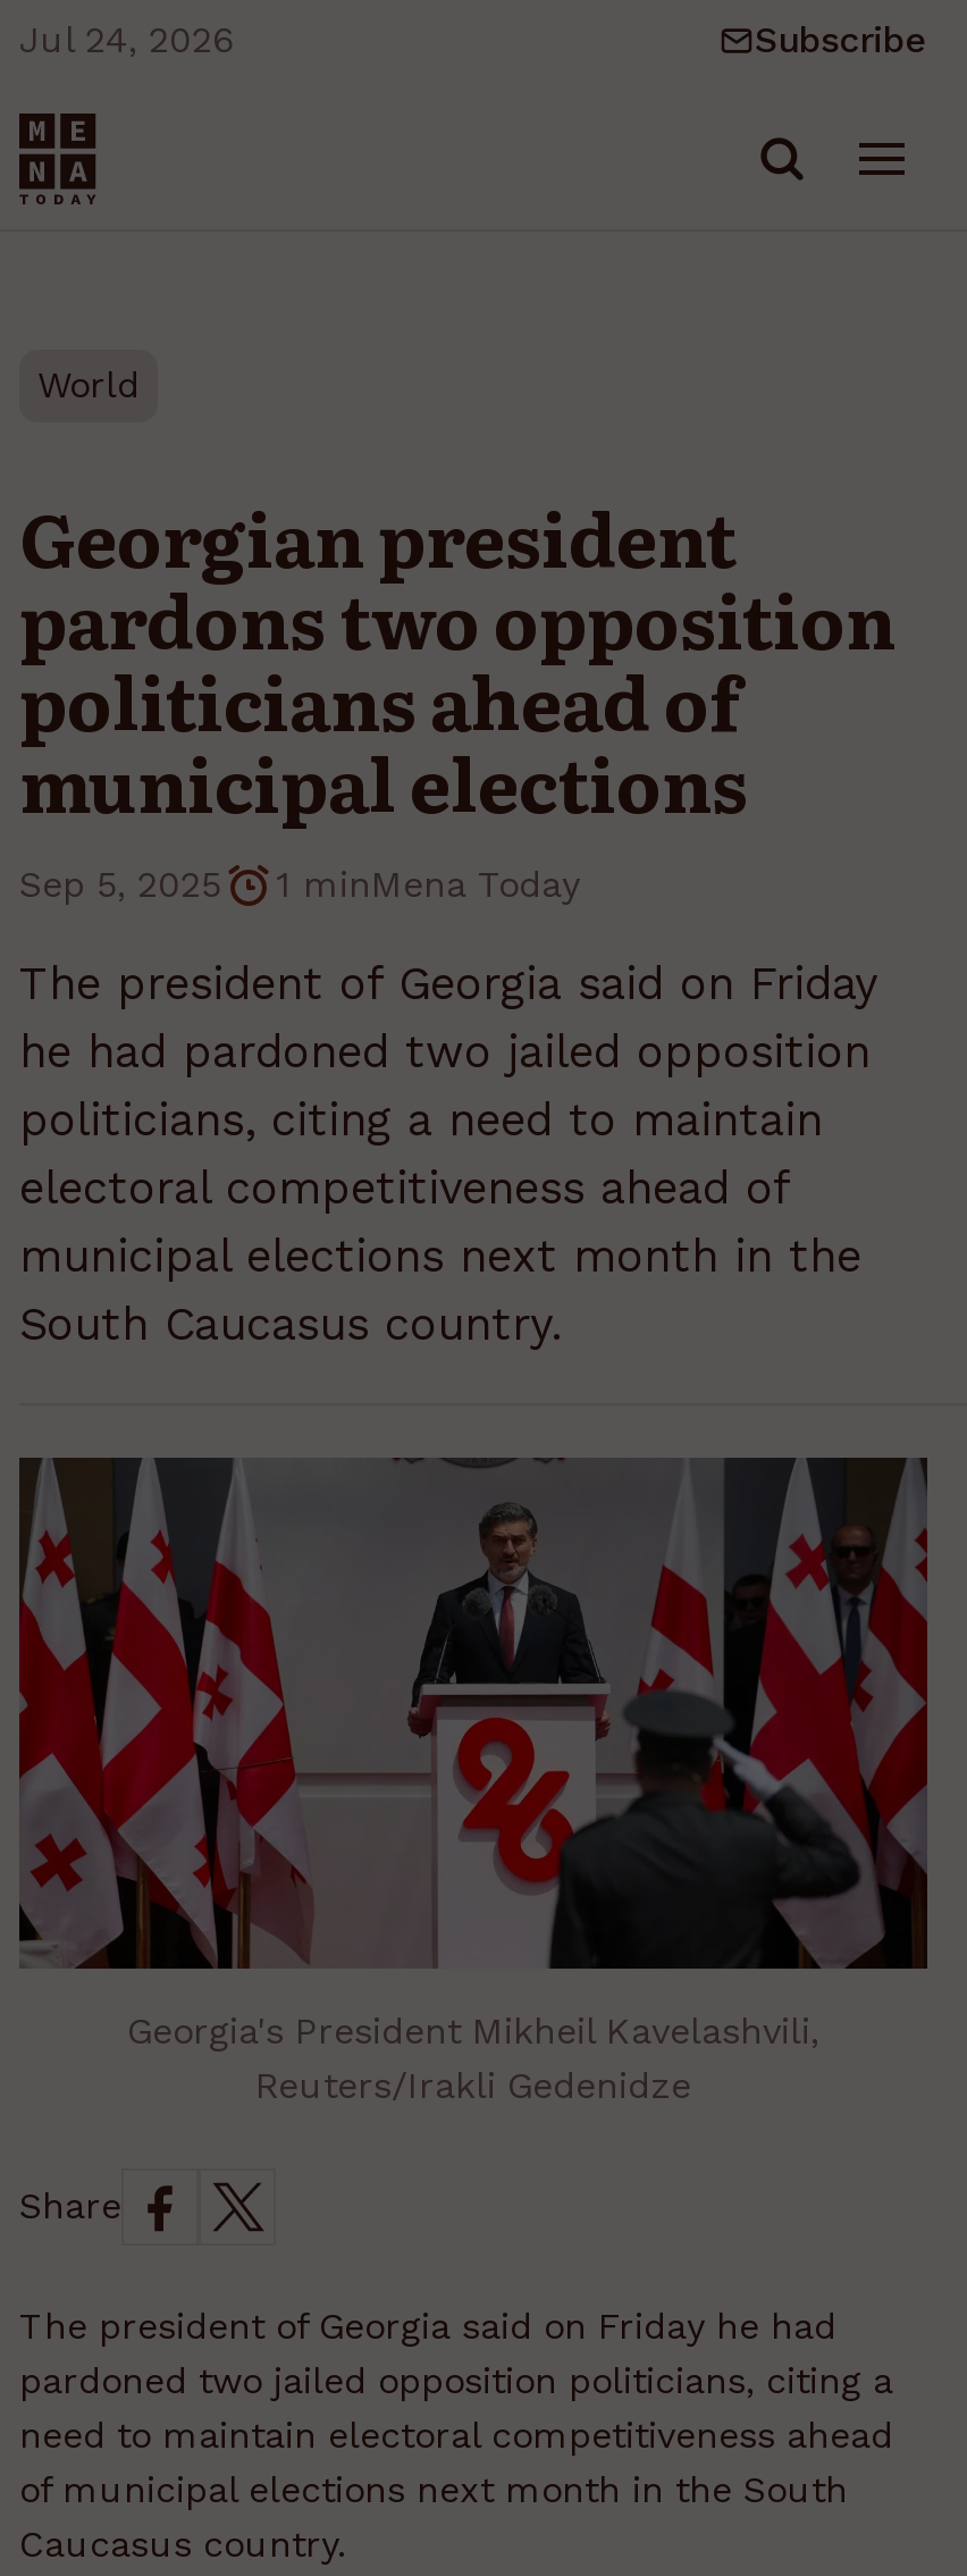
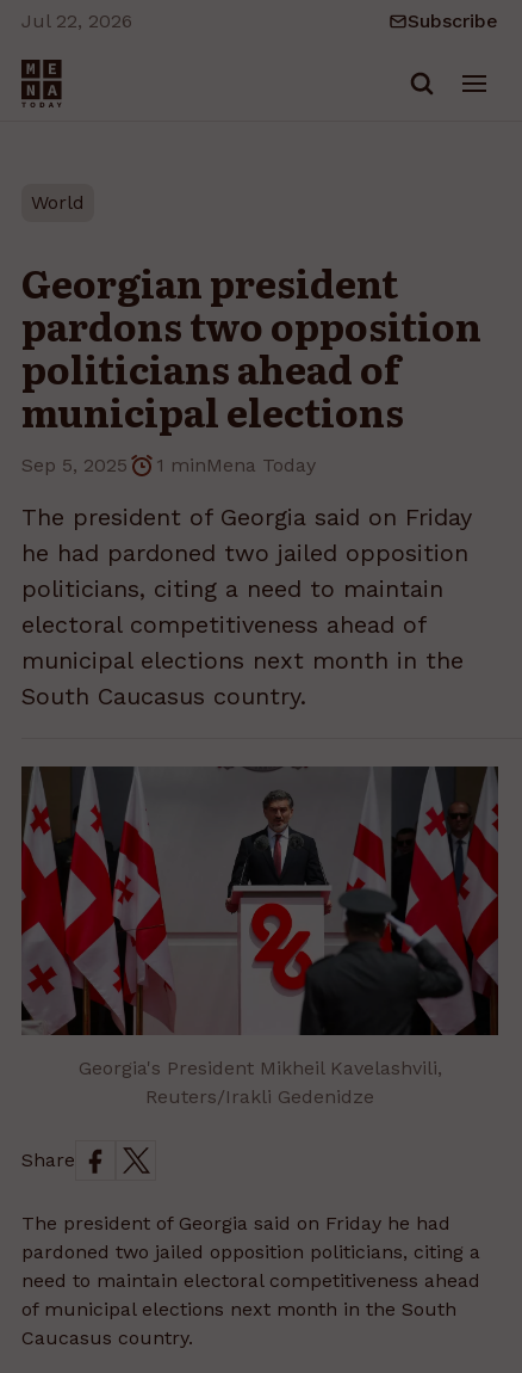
- Jul 24, 2026
+ Jul 22, 2026
